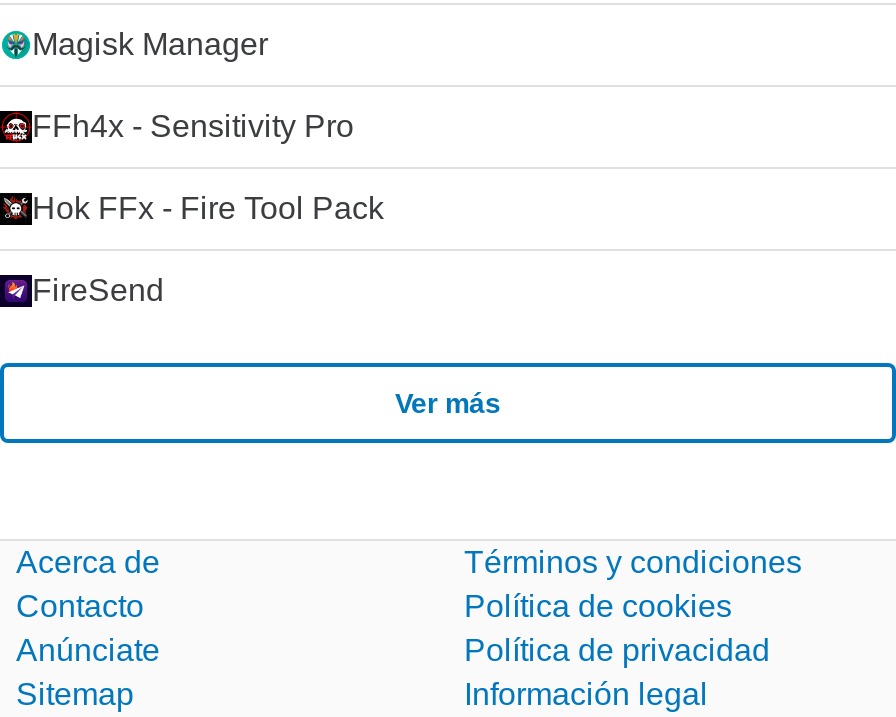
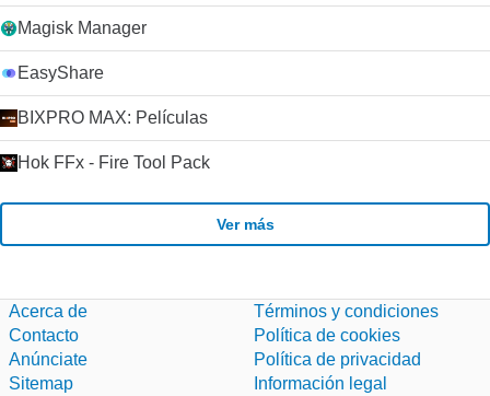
- FFh4x - Sensitivity Pro
+ EasyShare
+ BIXPRO MAX: Películas

moved down: Hok FFx - Fire Tool Pack

- FireSend
